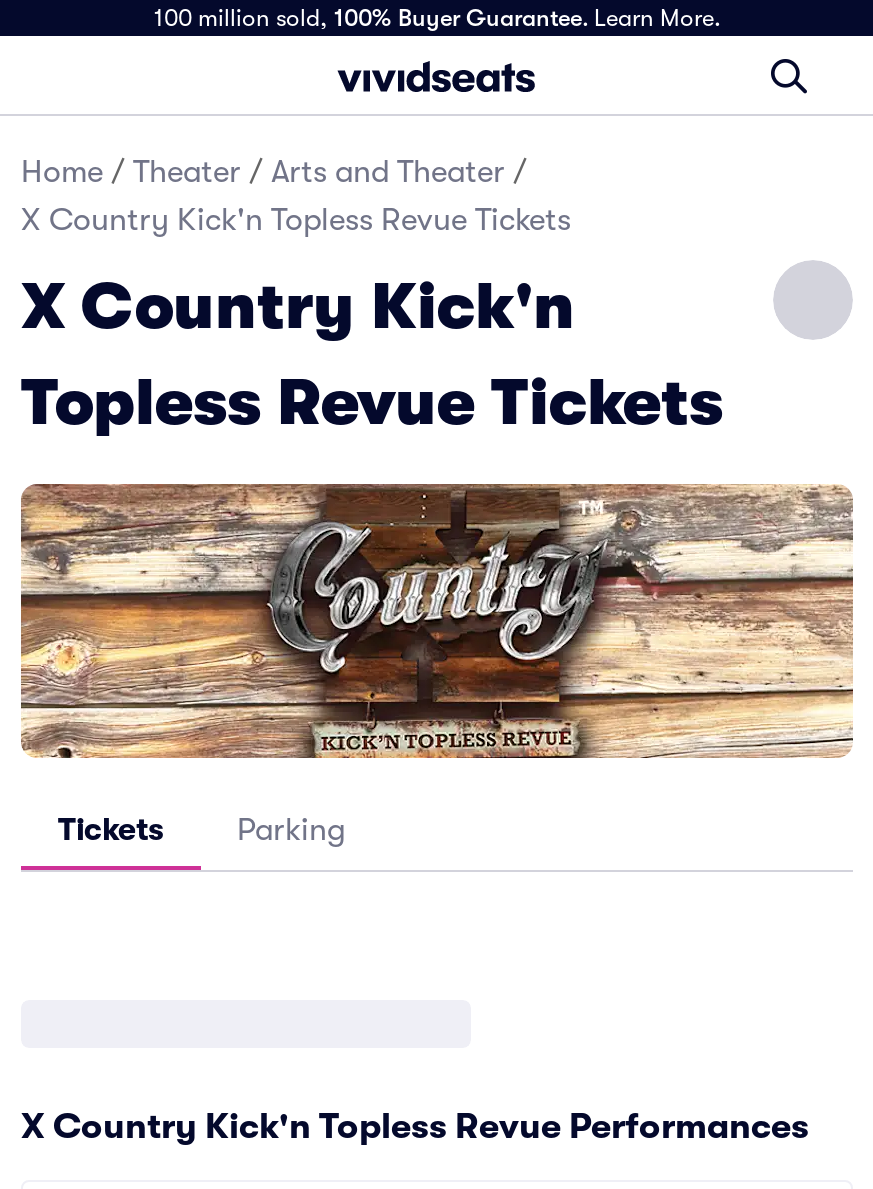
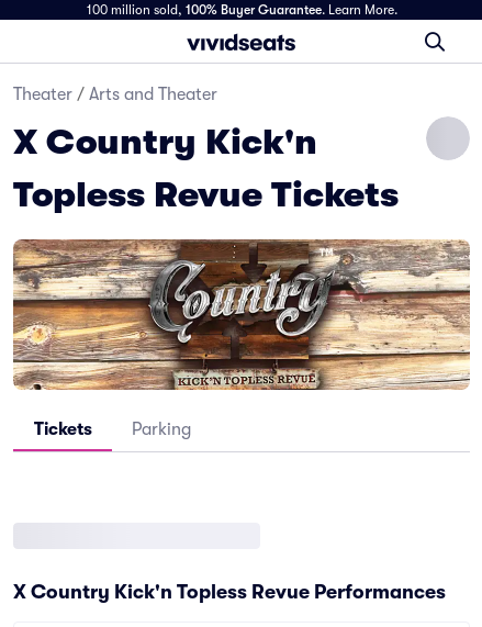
- Home / Theater / Arts and Theater /
- X Country Kick'n Topless Revue Tickets
+ Theater / Arts and Theater
